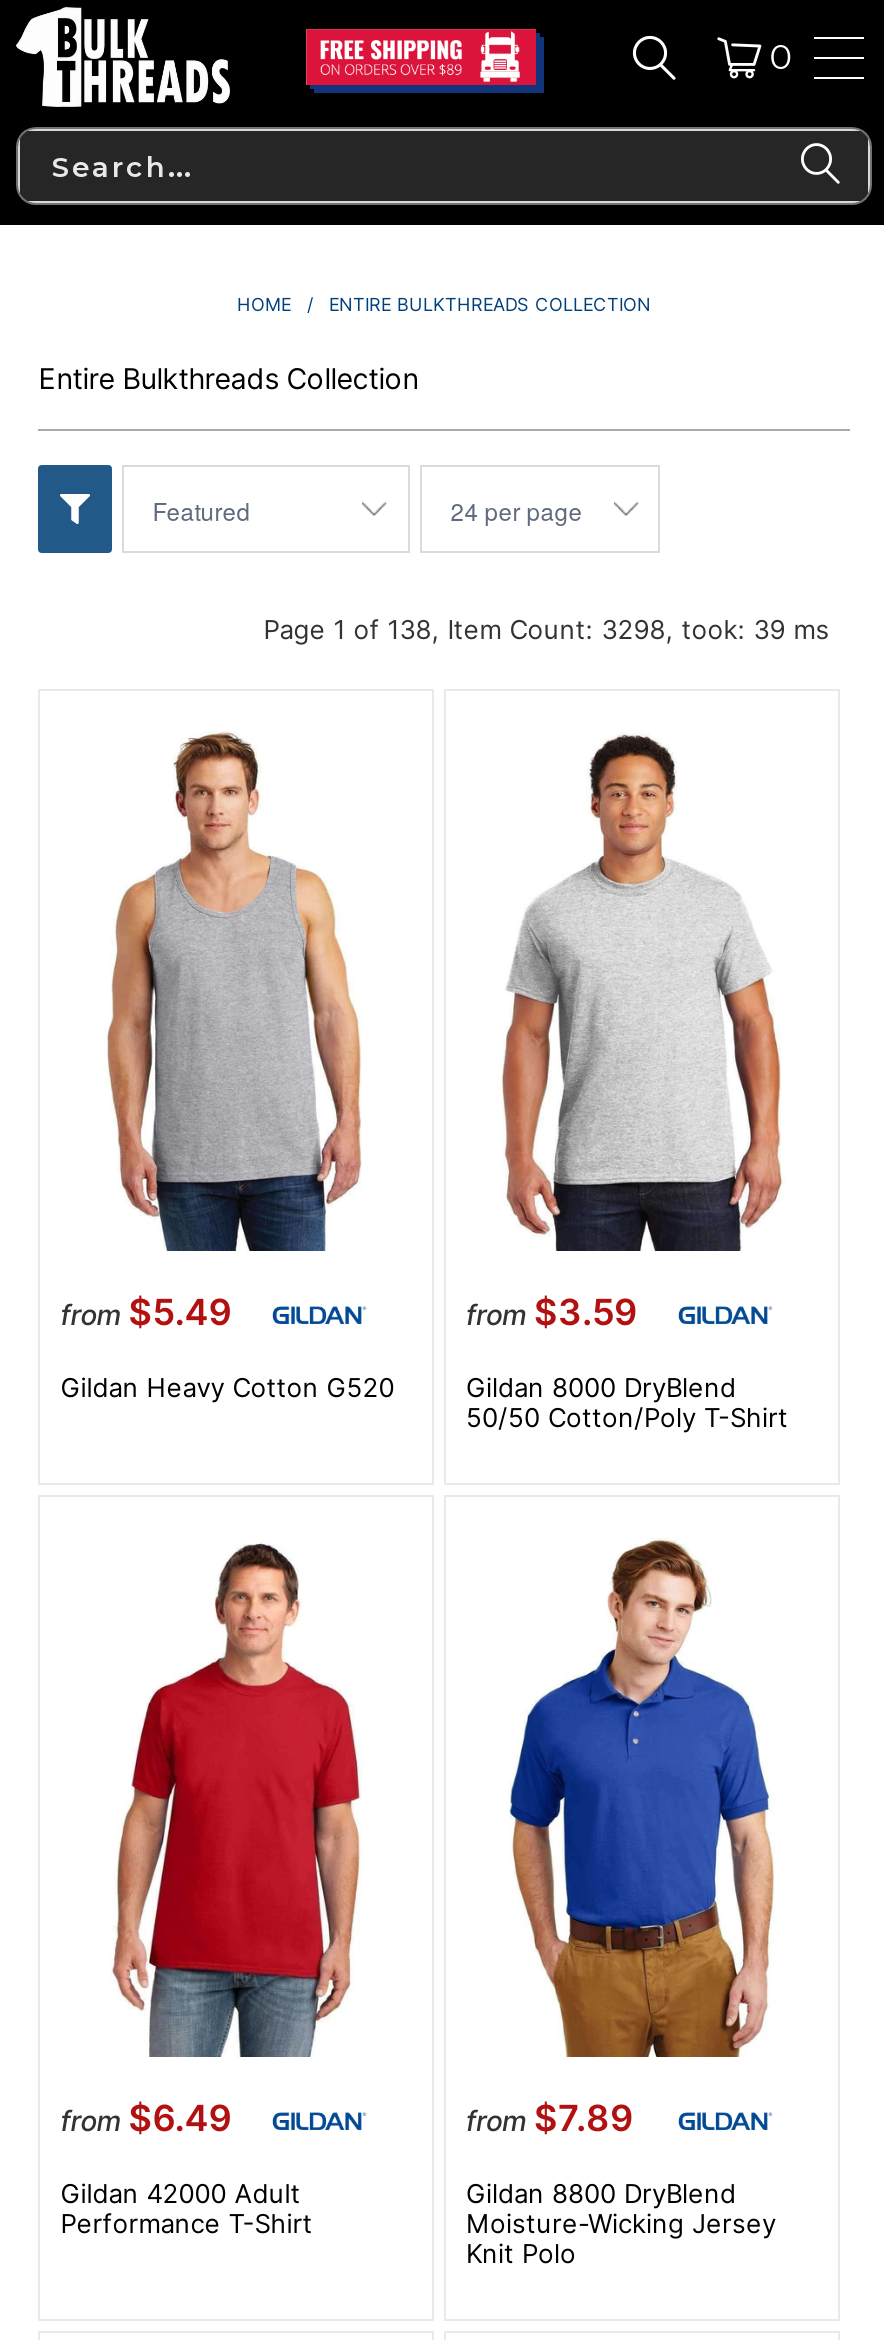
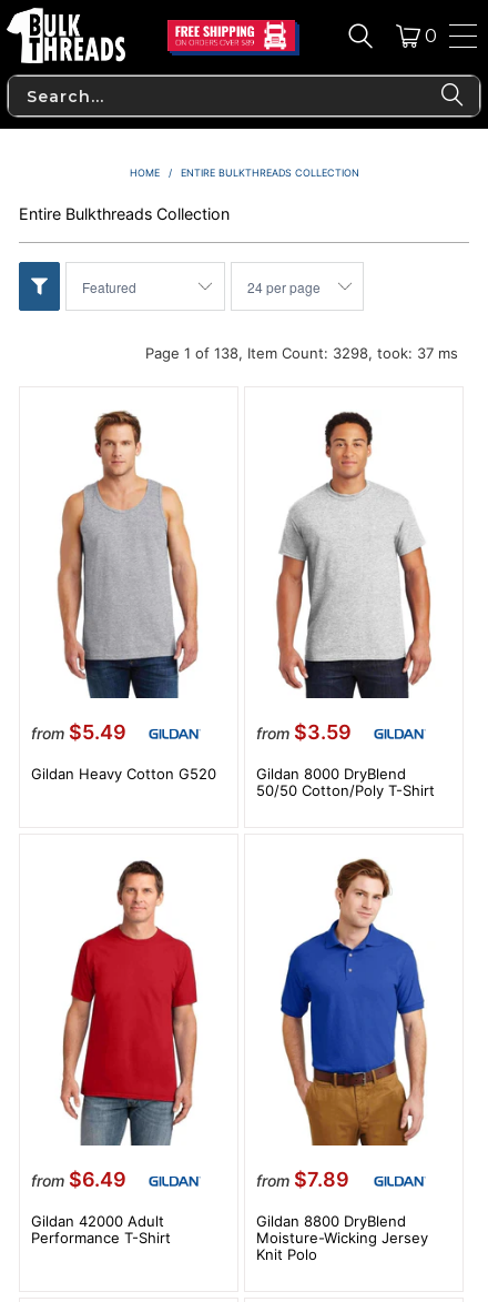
- Page 1 of 138, Item Count: 3298, took: 39 ms
+ Page 1 of 138, Item Count: 3298, took: 37 ms
